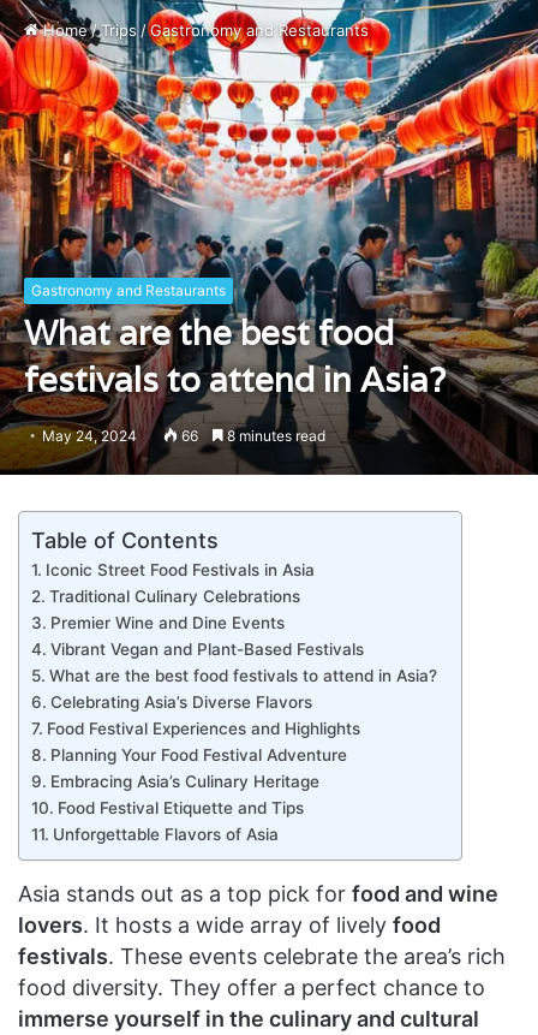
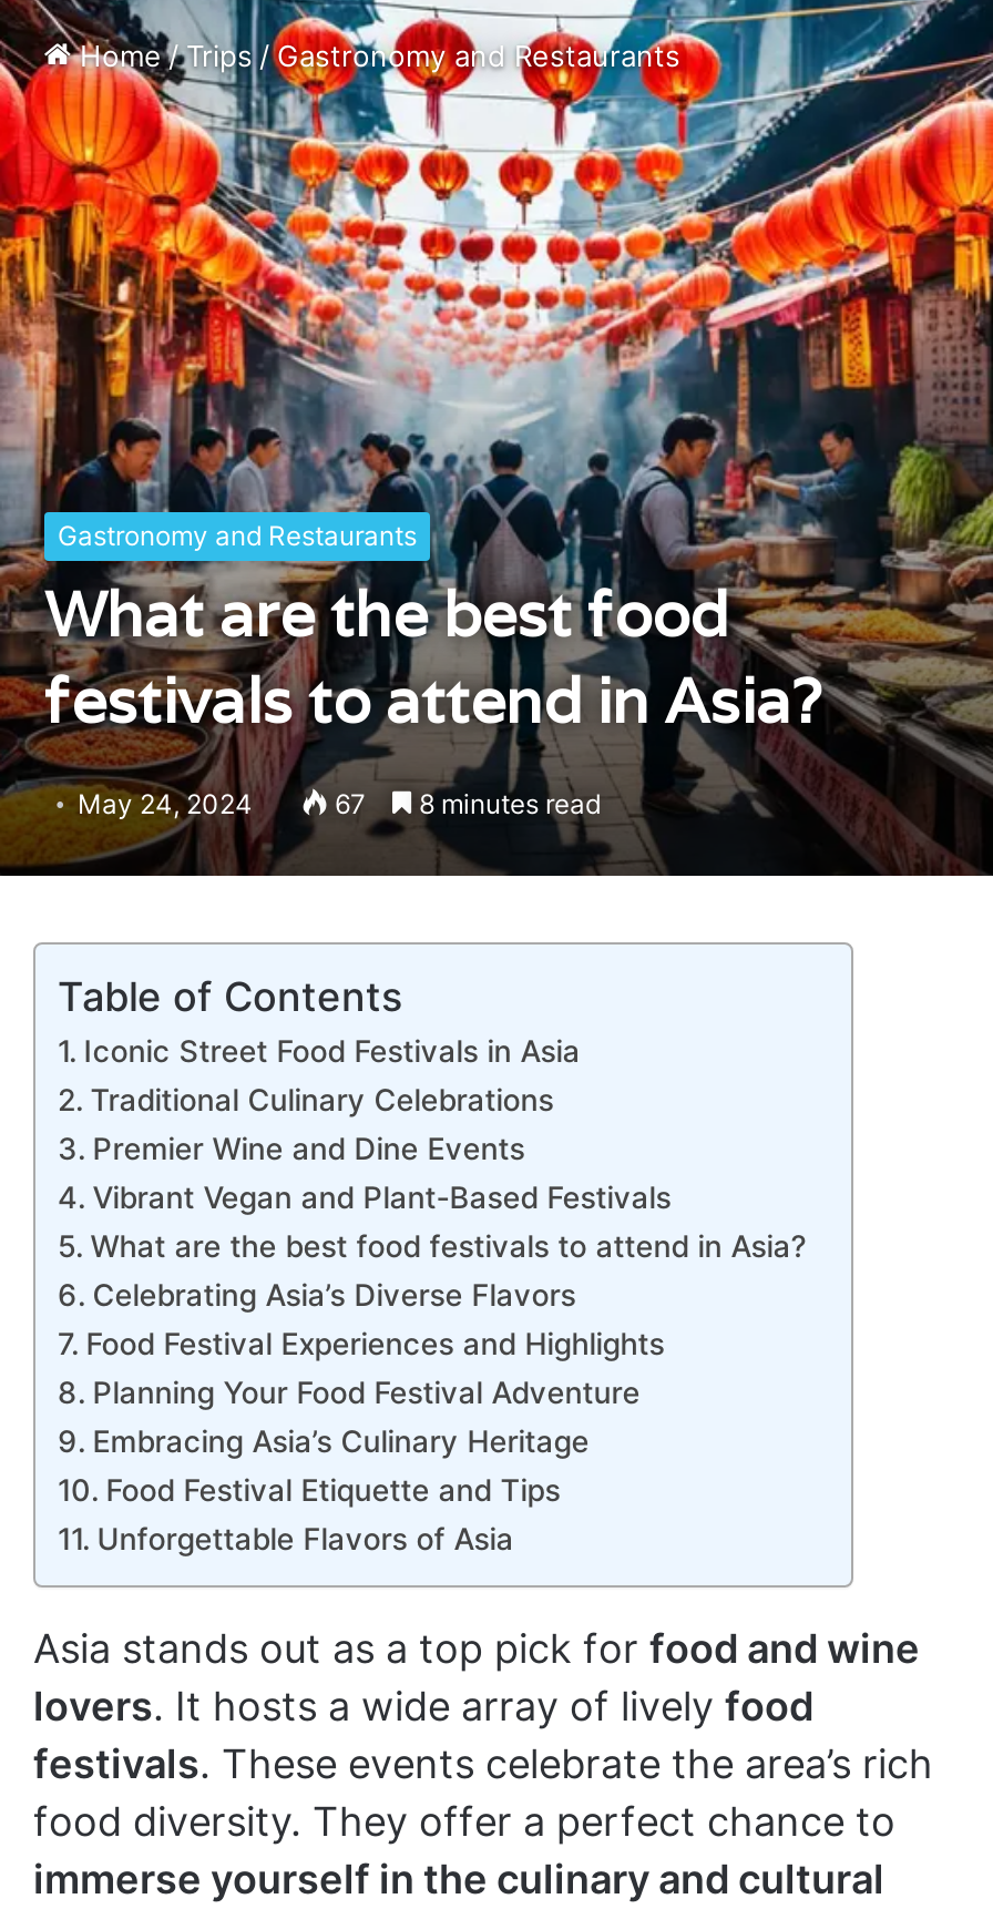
- 66 8 minutes read
+ 67 8 minutes read
